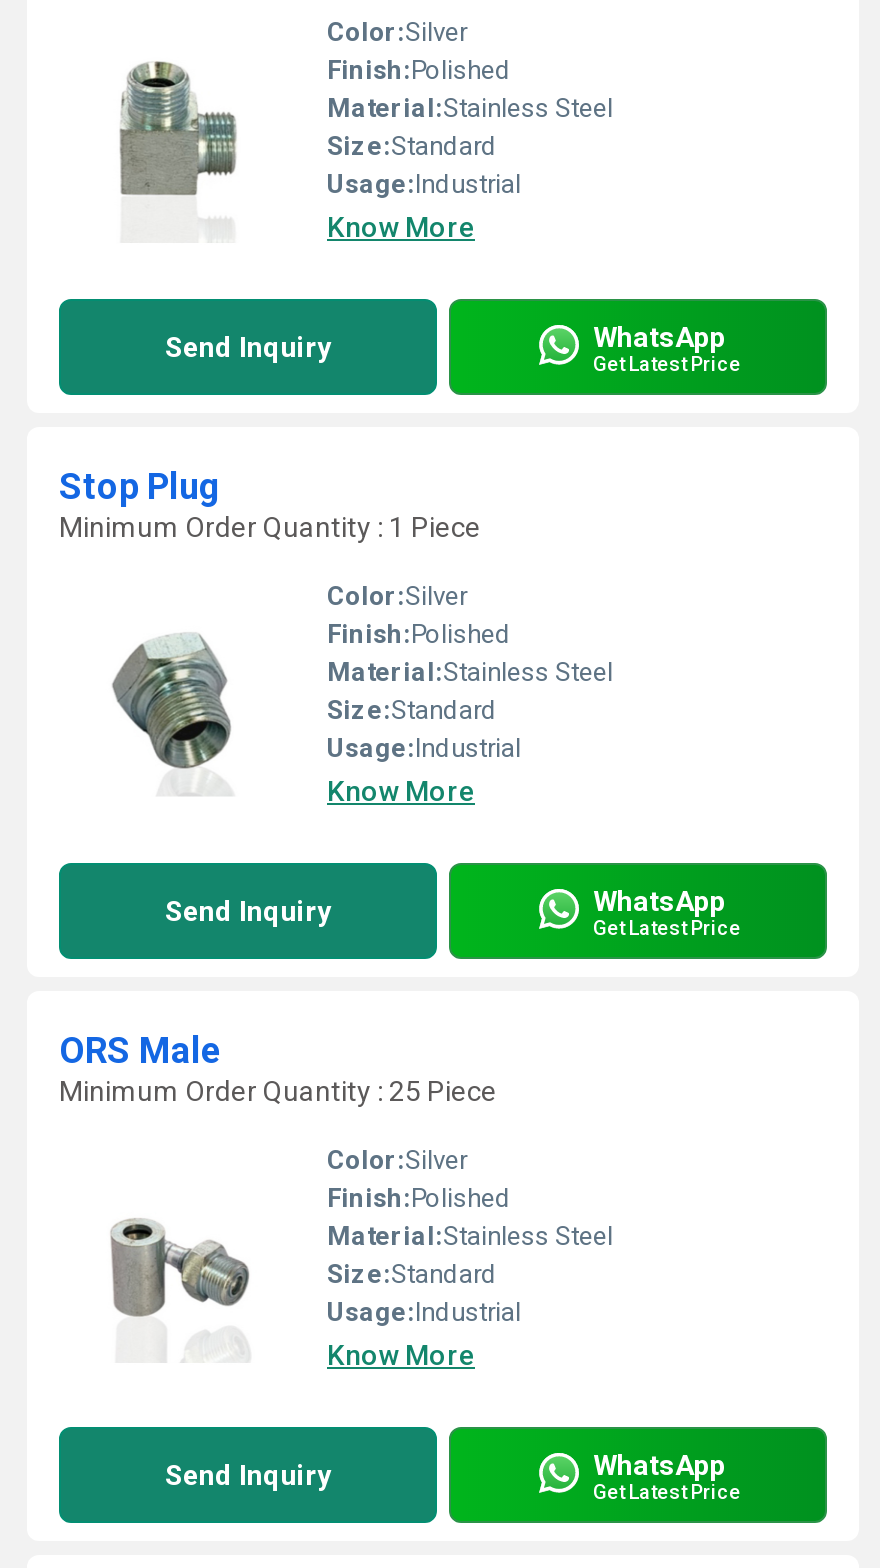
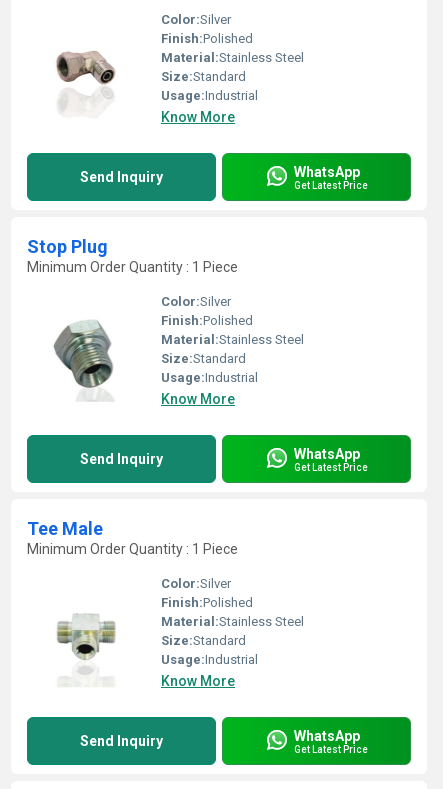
- [image]
+ [image]

- ORS Male
+ Tee Male

- Minimum Order Quantity : 25 Piece
+ Minimum Order Quantity : 1 Piece

- [image]
+ [image]
